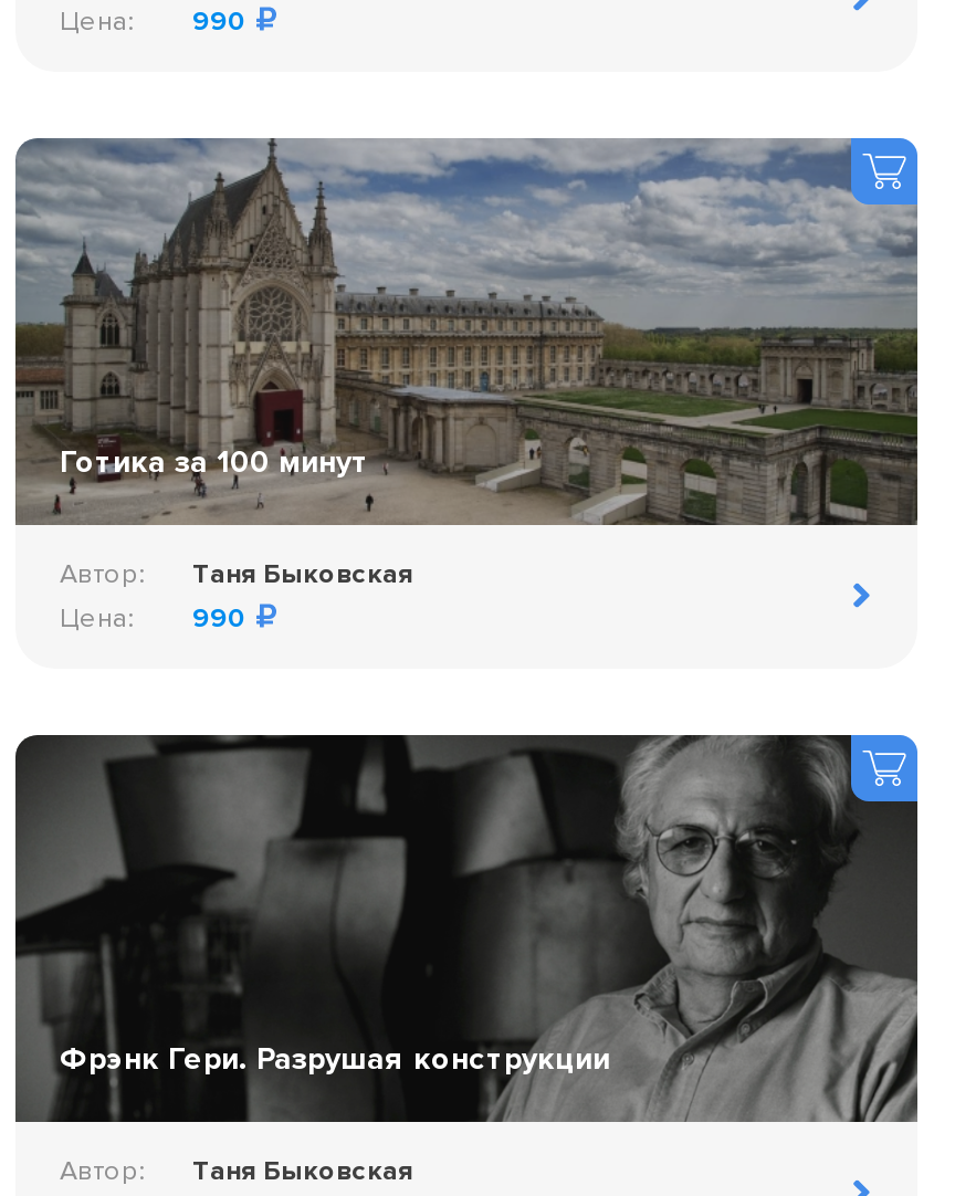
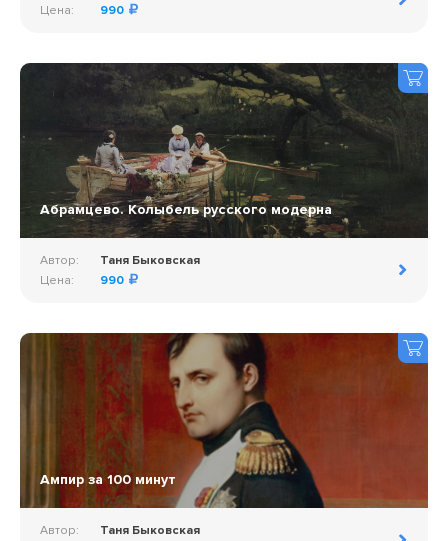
- [image]
- Готика за 100 минут
+ [image]
+ Абрамцево. Колыбель русского модерна

- [image]
- Фрэнк Гери. Разрушая конструкции
+ [image]
+ Ампир за 100 минут
